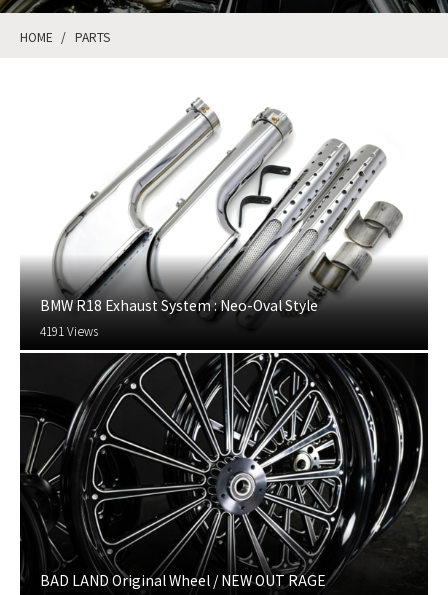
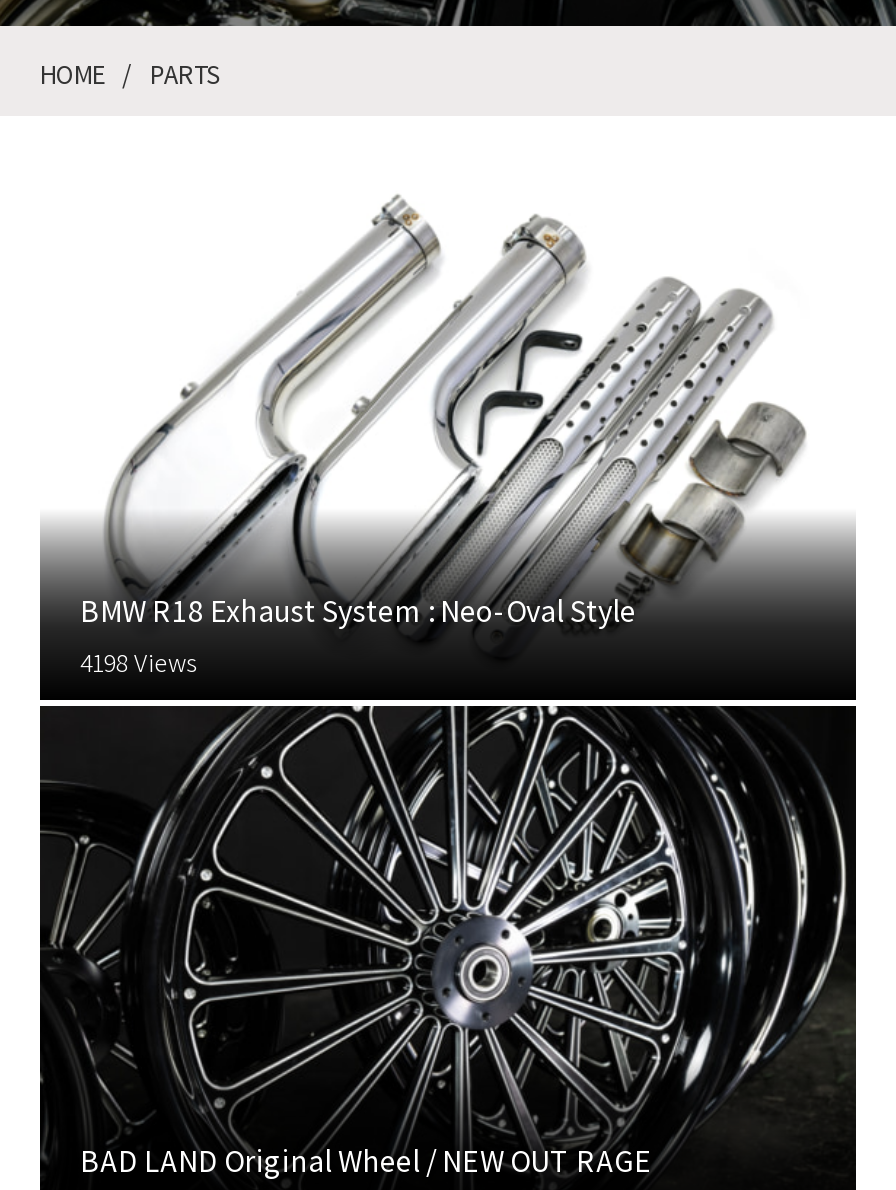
- 4191 Views
+ 4198 Views
